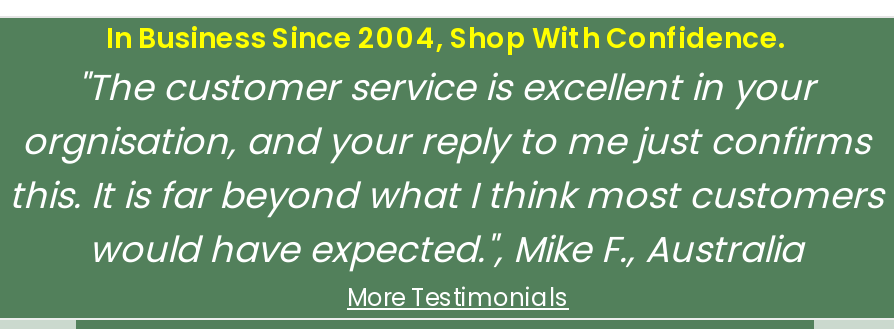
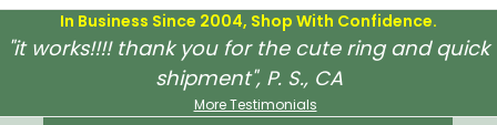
- "The customer service is excellent in your
- orgnisation, and your reply to me just confirms
- this. It is far beyond what I think most customers
- would have expected.", Mike F., Australia
+ "it works!!!! thank you for the cute ring and quick
+ shipment", P. S., CA
